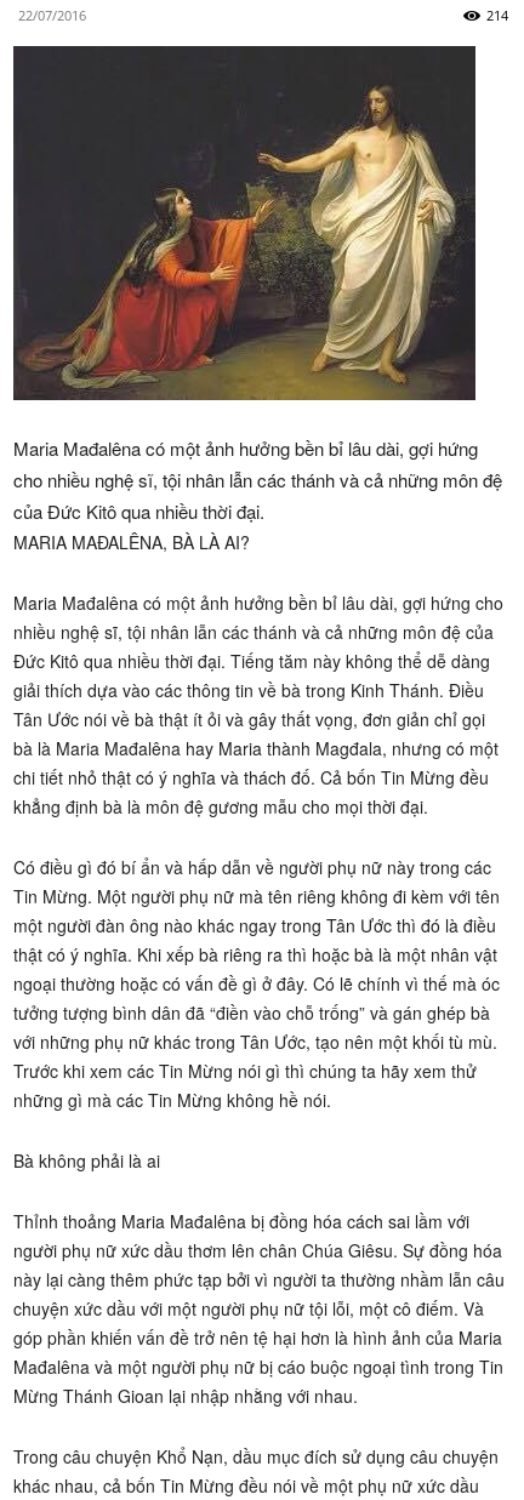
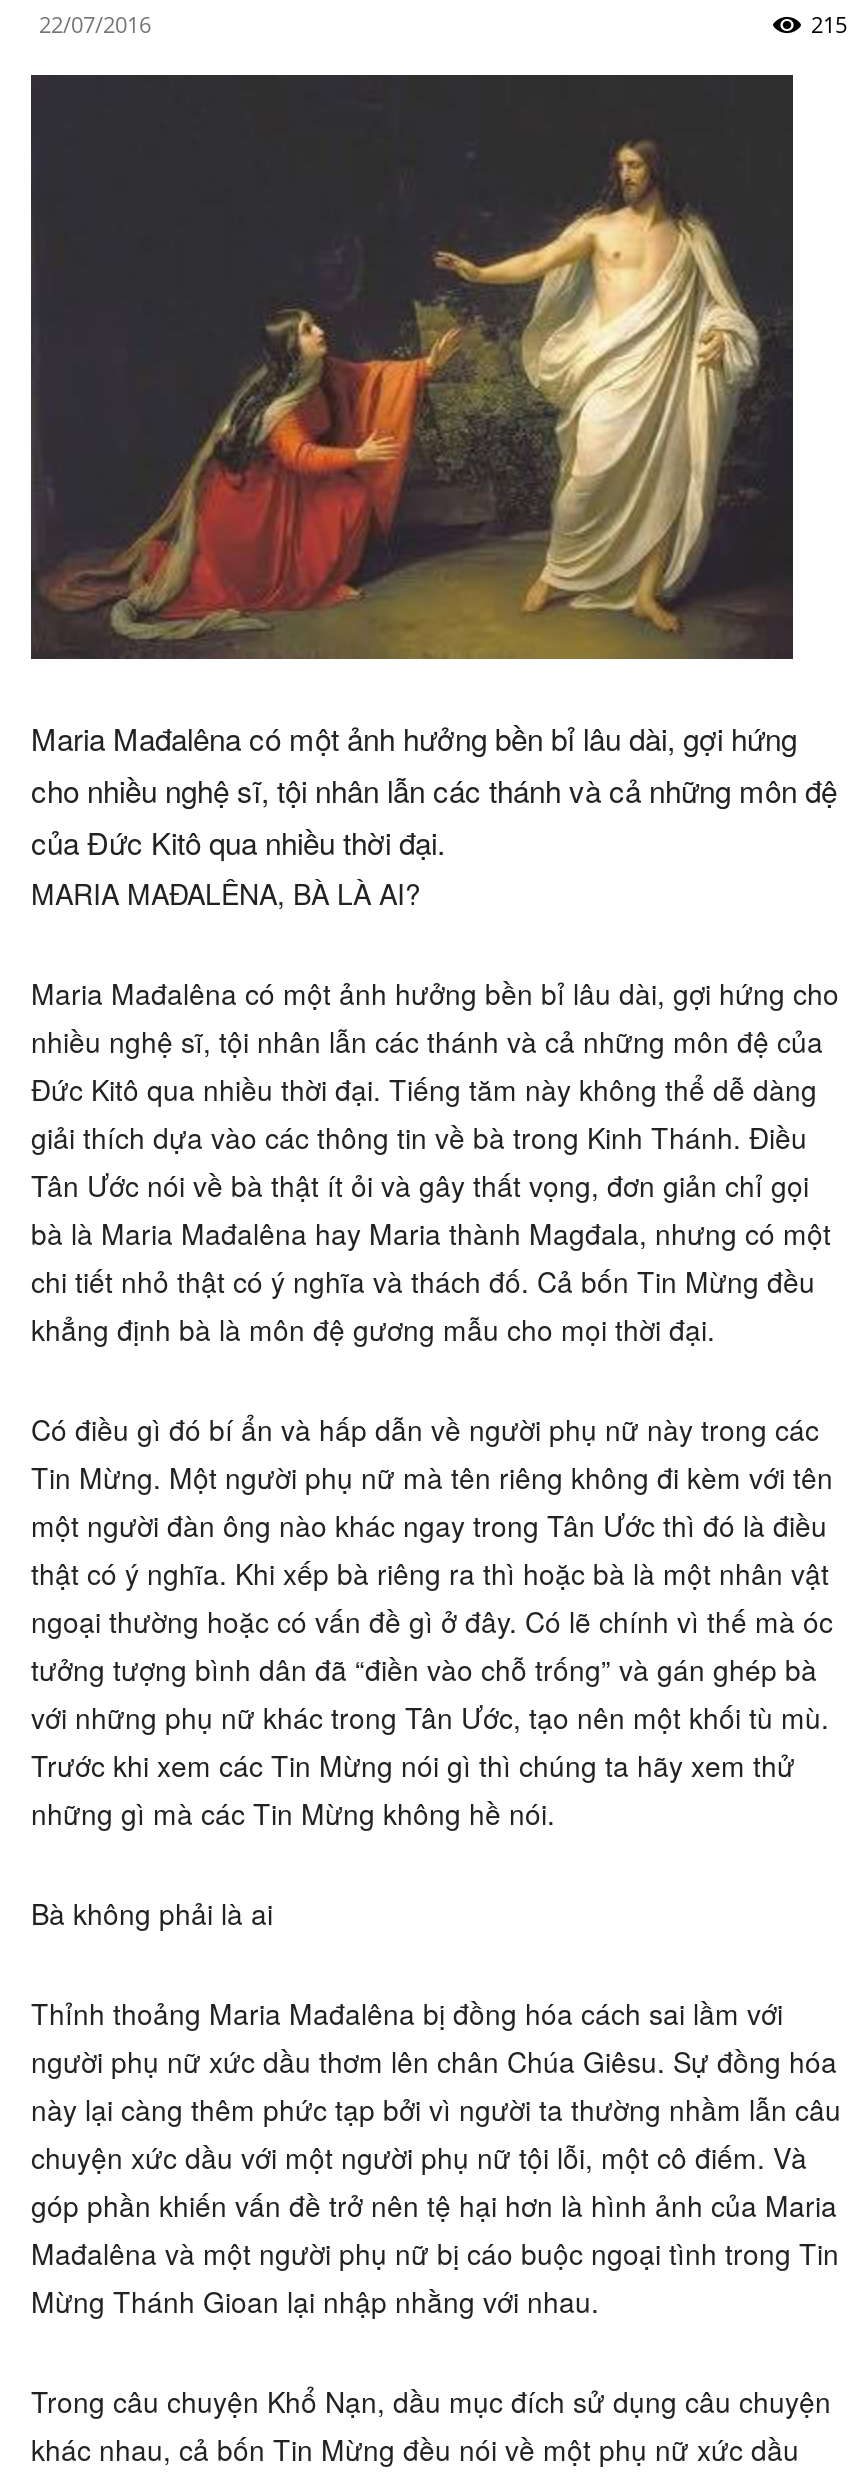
- 214
+ 215
